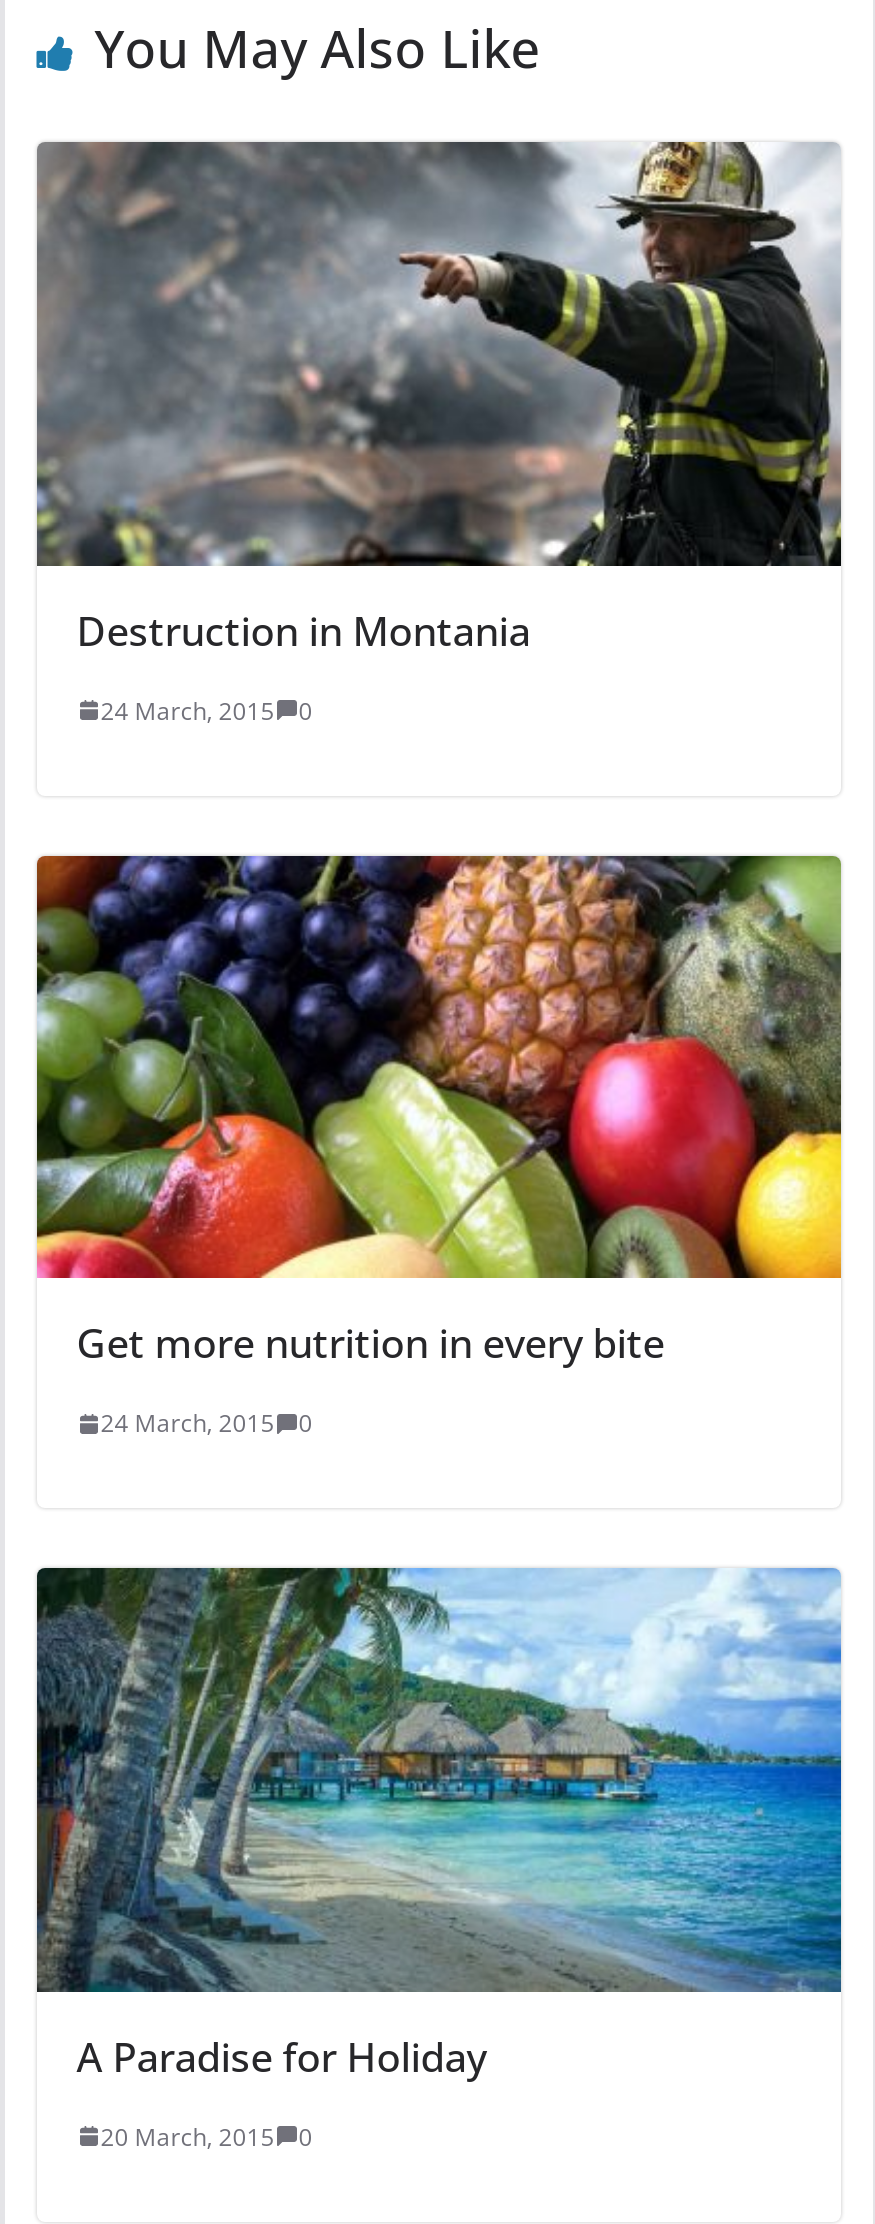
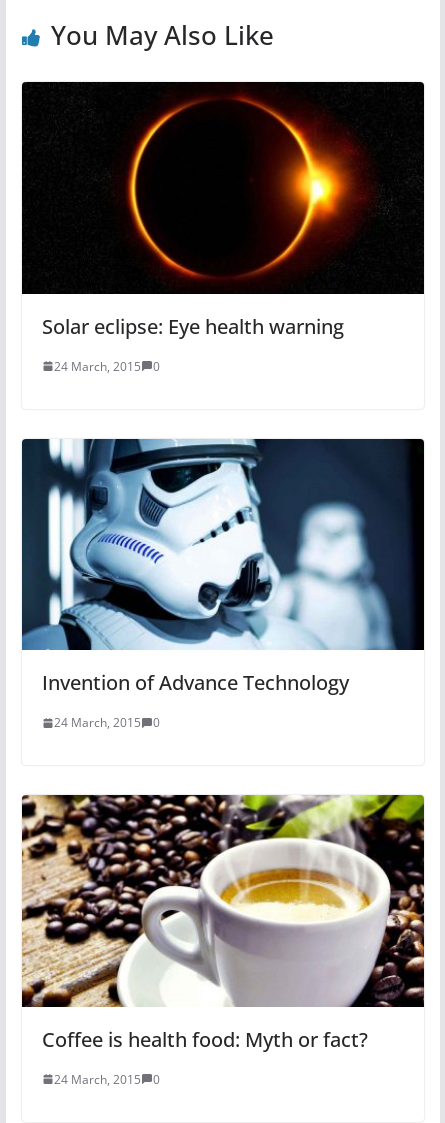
- [image]
- Destruction in Montania
+ [image]
+ Solar eclipse: Eye health warning

- [image]
- Get more nutrition in every bite
+ [image]
+ Invention of Advance Technology

- [image]
- A Paradise for Holiday
+ [image]
+ Coffee is health food: Myth or fact?

- 20 March, 2015 0
+ 24 March, 2015 0
